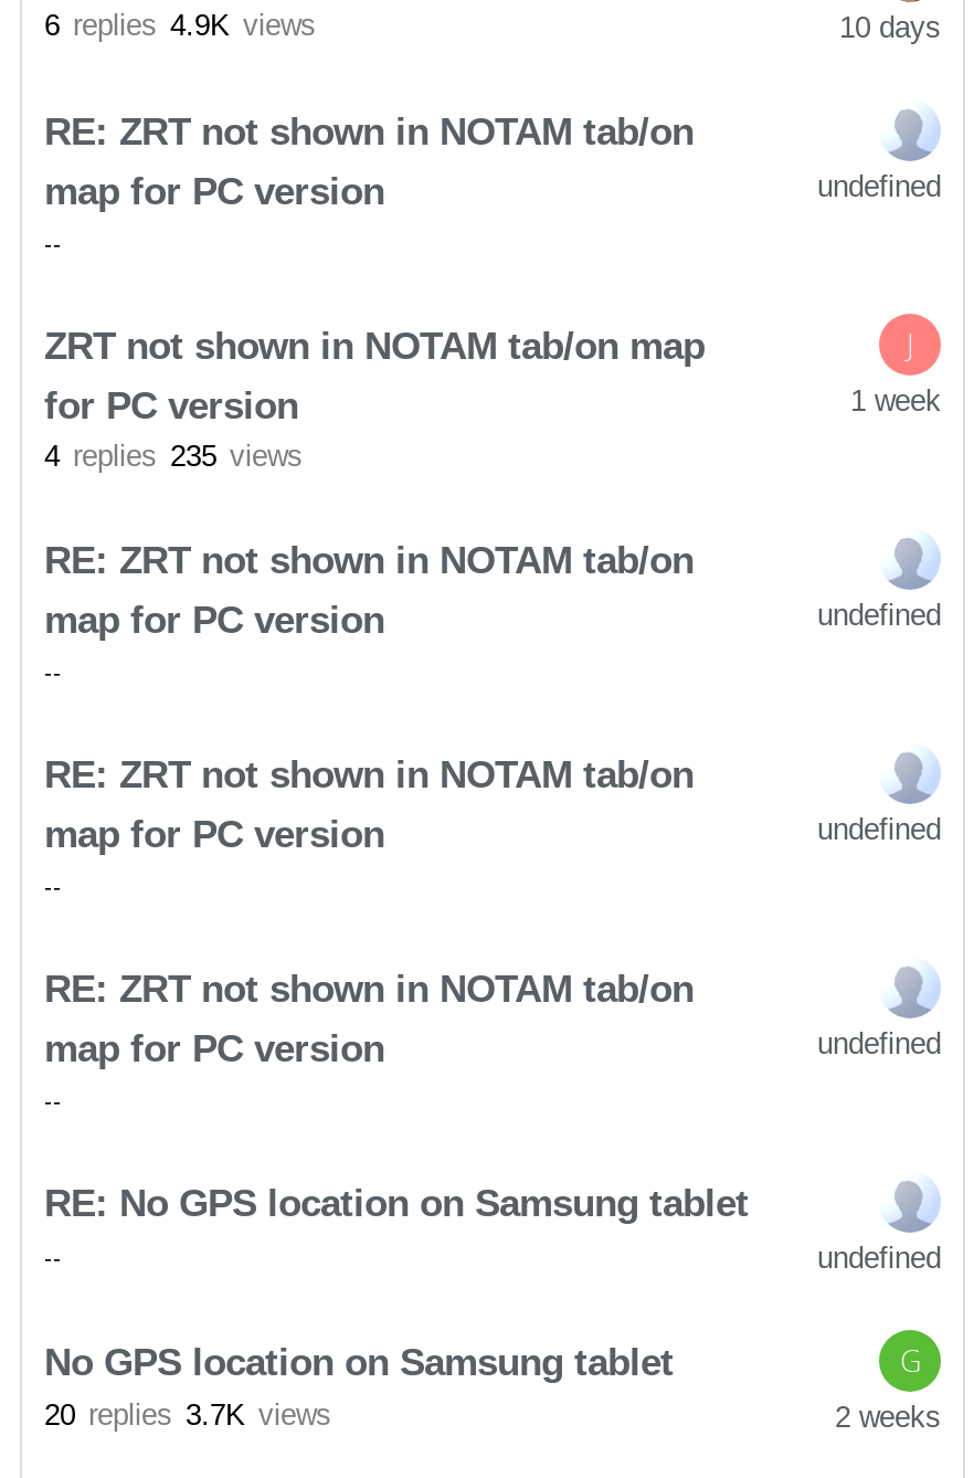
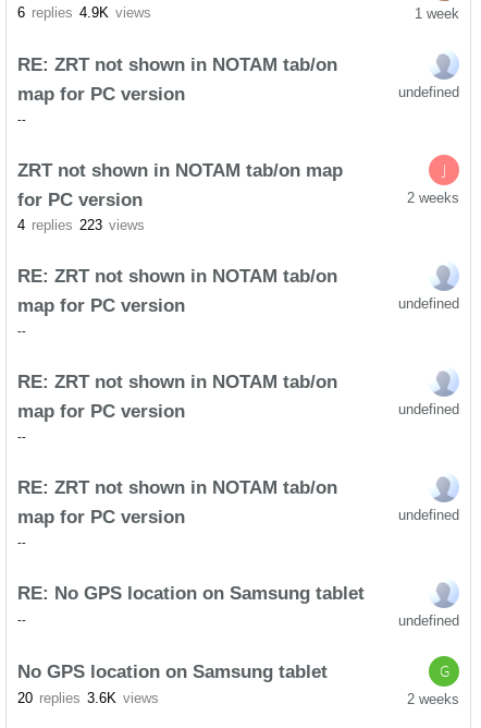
- 10 days
+ 1 week

- 1 week
+ 2 weeks

- 4 replies 235 views
+ 4 replies 223 views

- 20 replies 3.7K views
+ 20 replies 3.6K views
